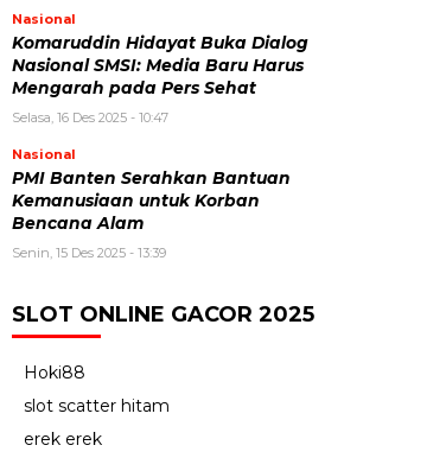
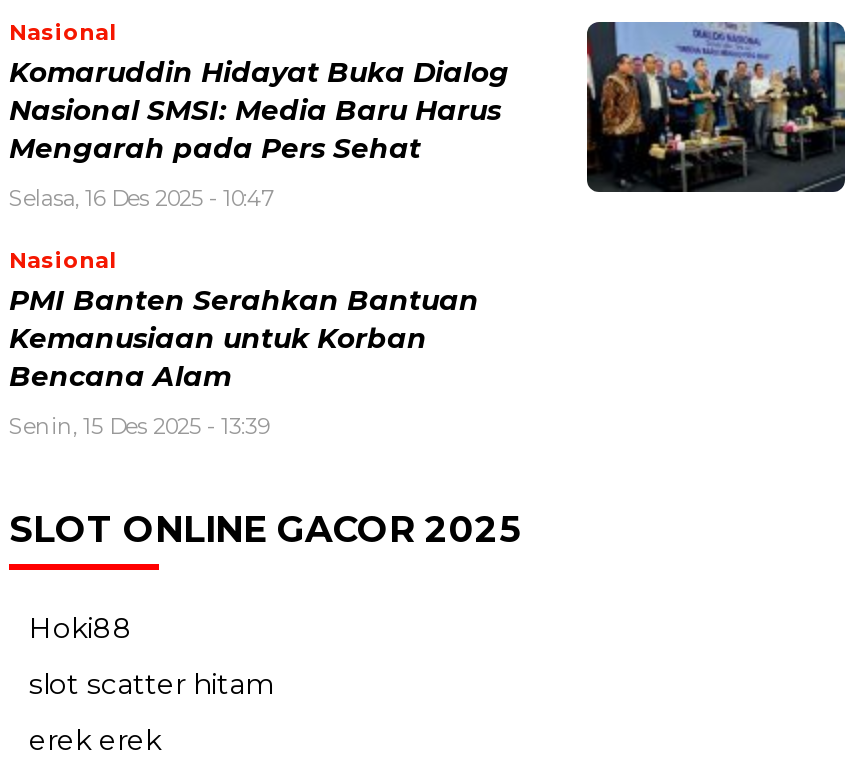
+ [image]
